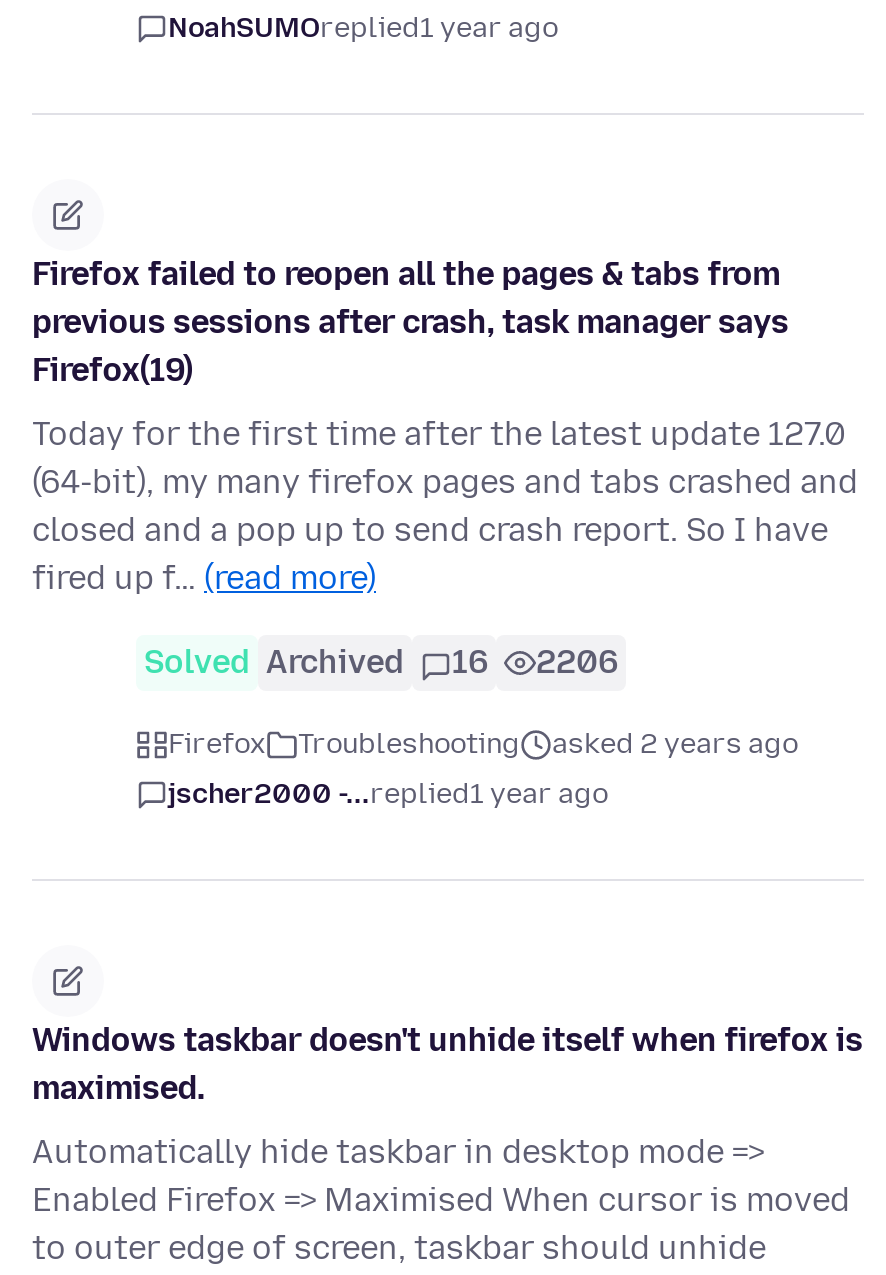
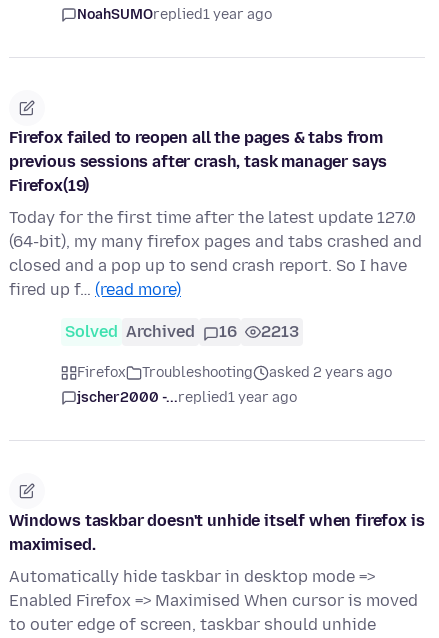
- Solved Archived 16 2206
+ Solved Archived 16 2213
